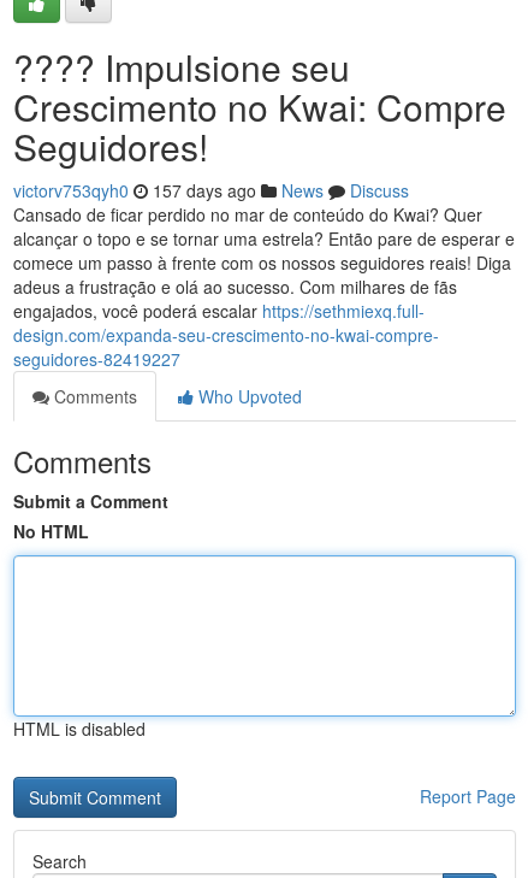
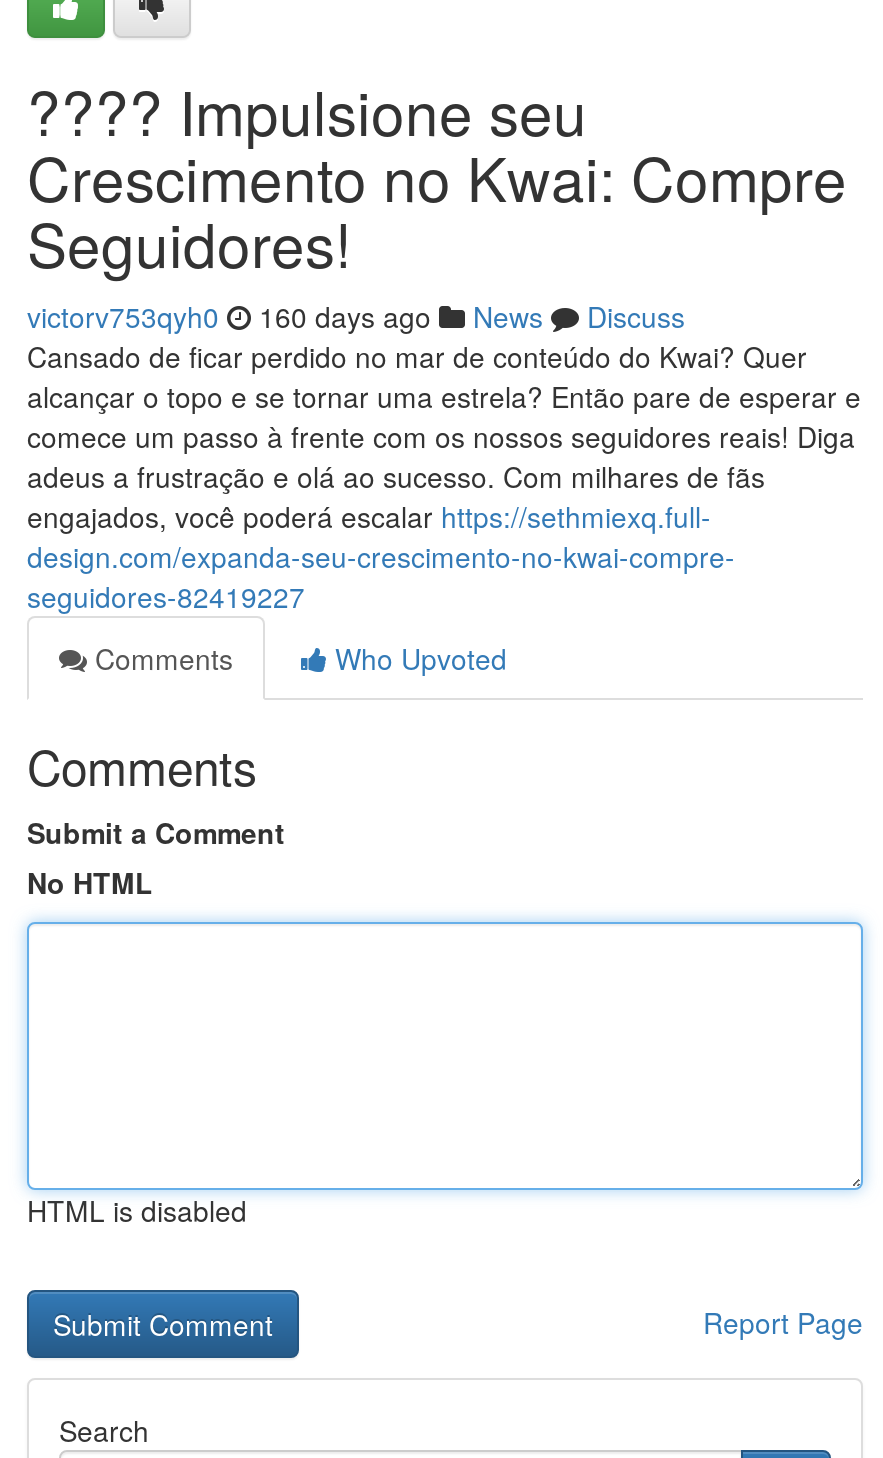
- victorv753qyh0 157 days ago News Discuss
+ victorv753qyh0 160 days ago News Discuss
